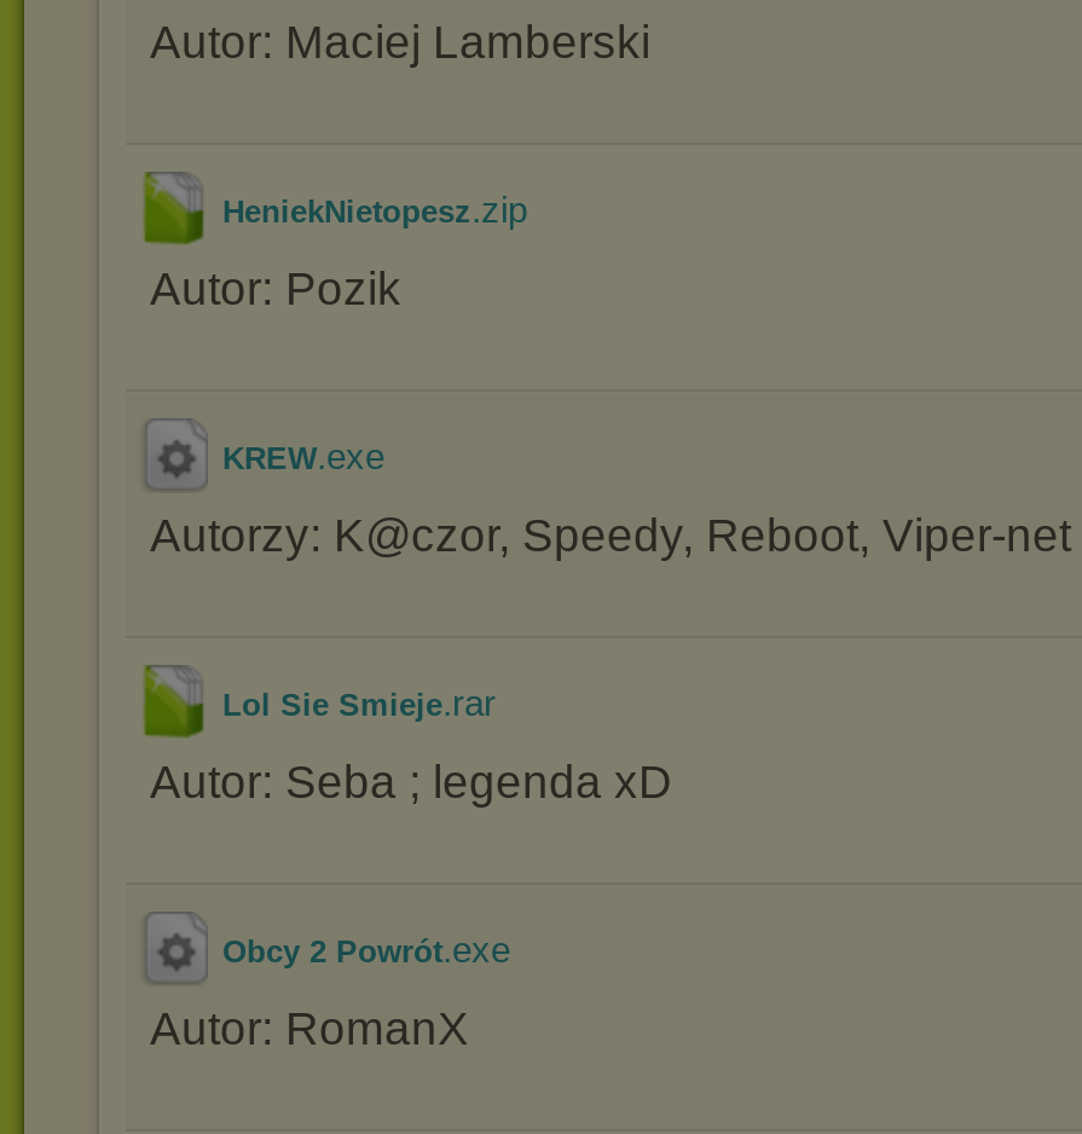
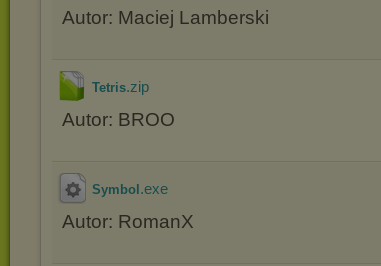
- HeniekNietopesz.zip
- Autor: Pozik
- KREW.exe
- Autorzy: K@czor, Speedy, Reboot, Viper-net
- Lol Sie Smieje.rar
- Autor: Seba ; legenda xD
- Obcy 2 Powrót.exe
+ Tetris.zip
+ Autor: BROO
+ Symbol.exe
